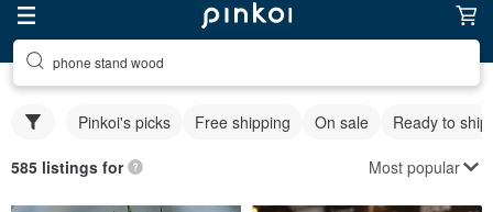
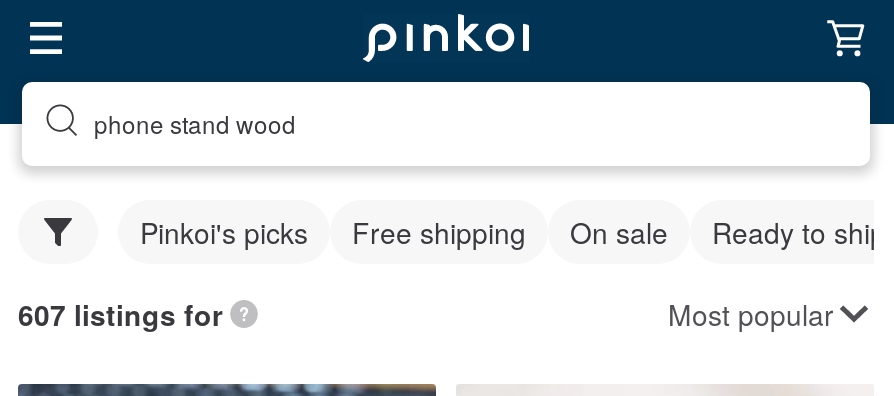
- 585 listings for
+ 607 listings for
